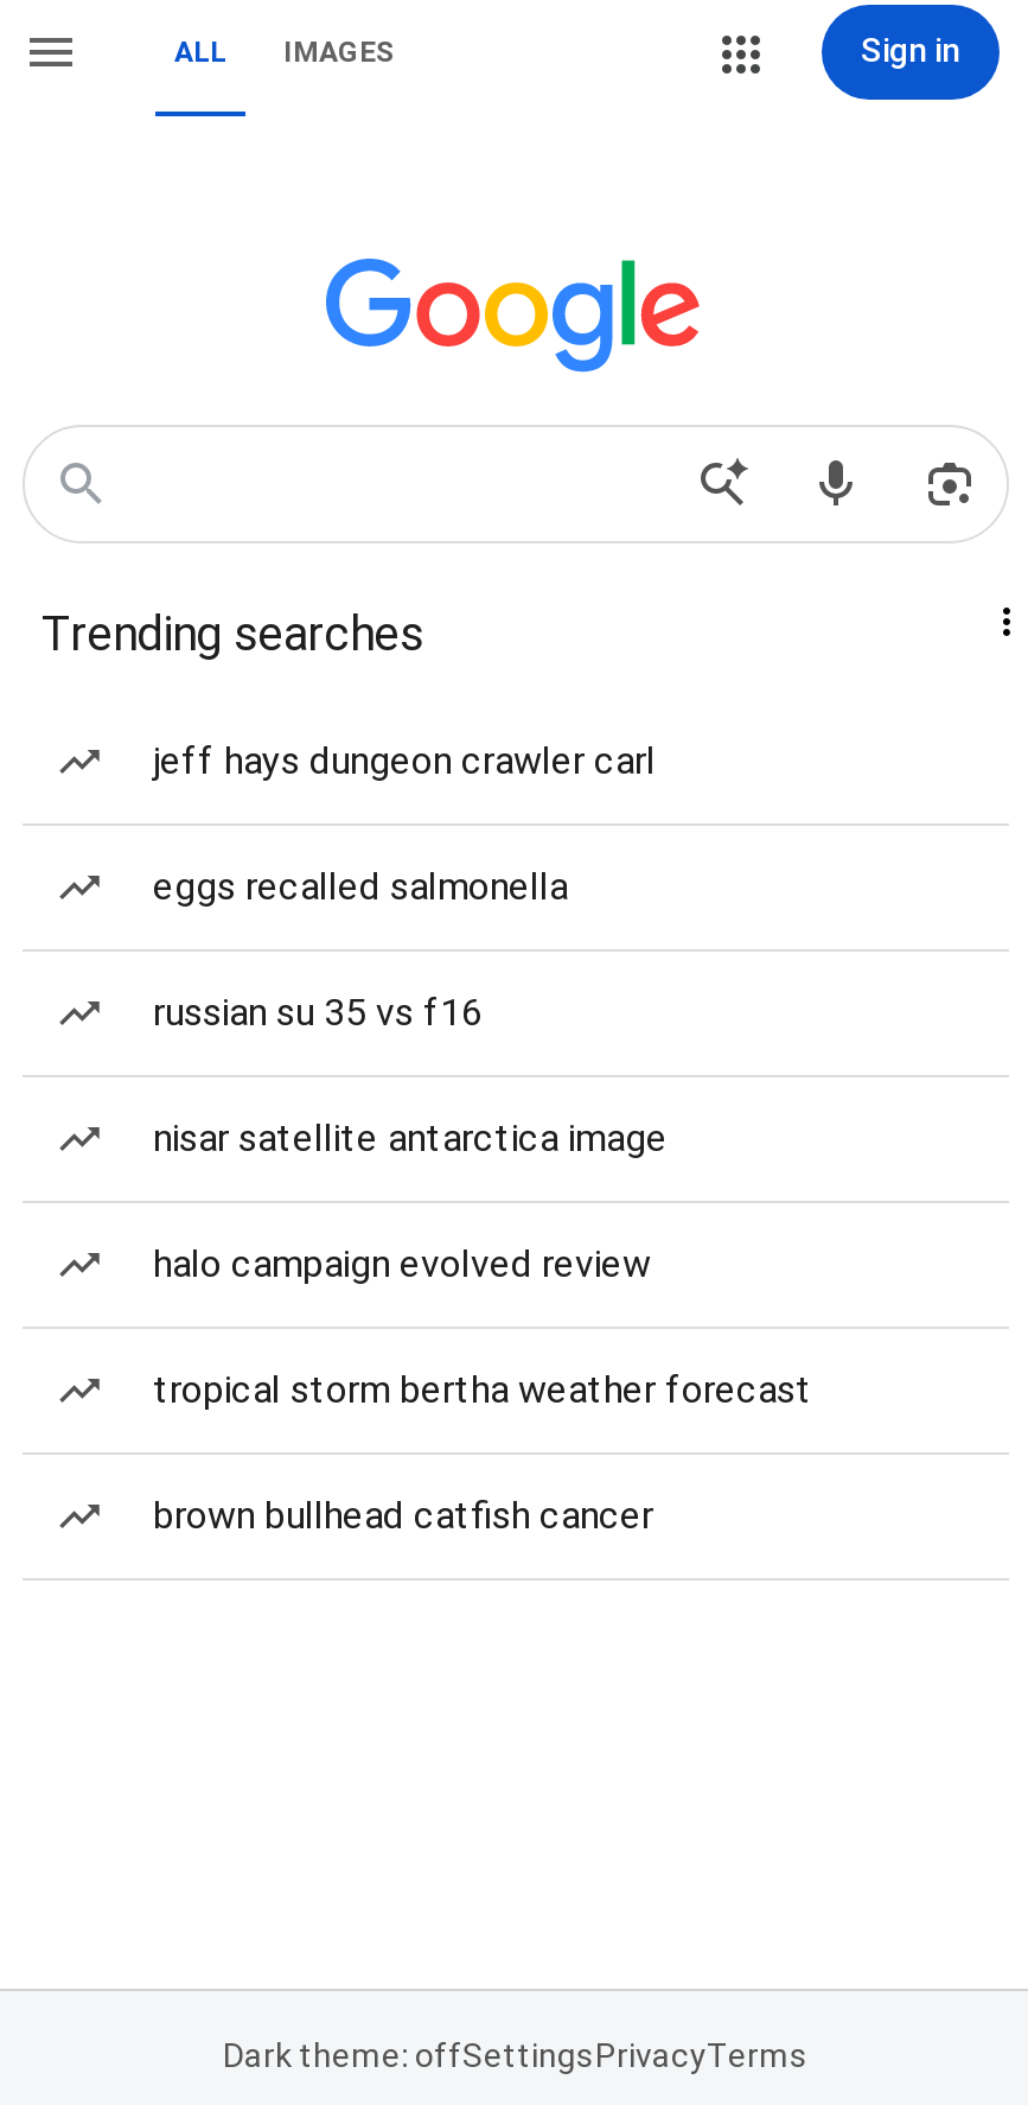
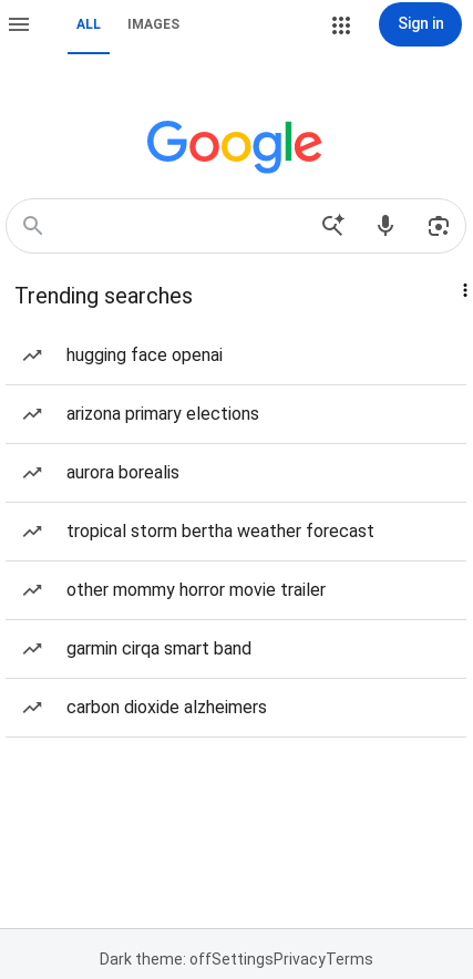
- jeff hays dungeon crawler carl
- eggs recalled salmonella
- russian su 35 vs f16
- nisar satellite antarctica image
- halo campaign evolved review
+ hugging face openai
+ arizona primary elections
+ aurora borealis

moved up: tropical storm bertha weather forecast

- brown bullhead catfish cancer
+ other mommy horror movie trailer
+ garmin cirqa smart band
+ carbon dioxide alzheimers
